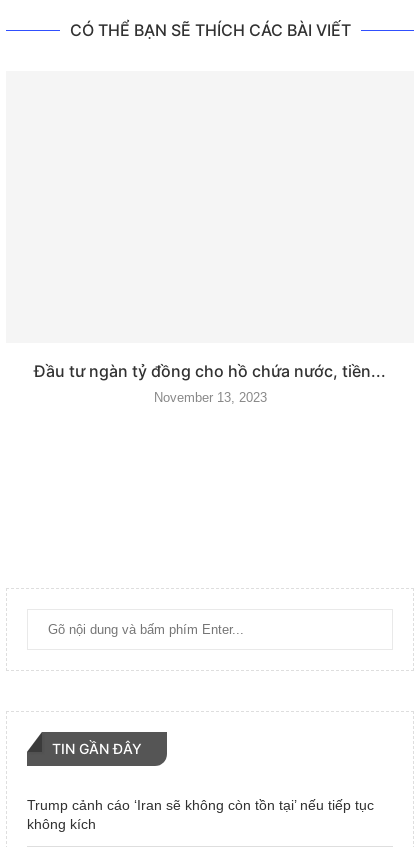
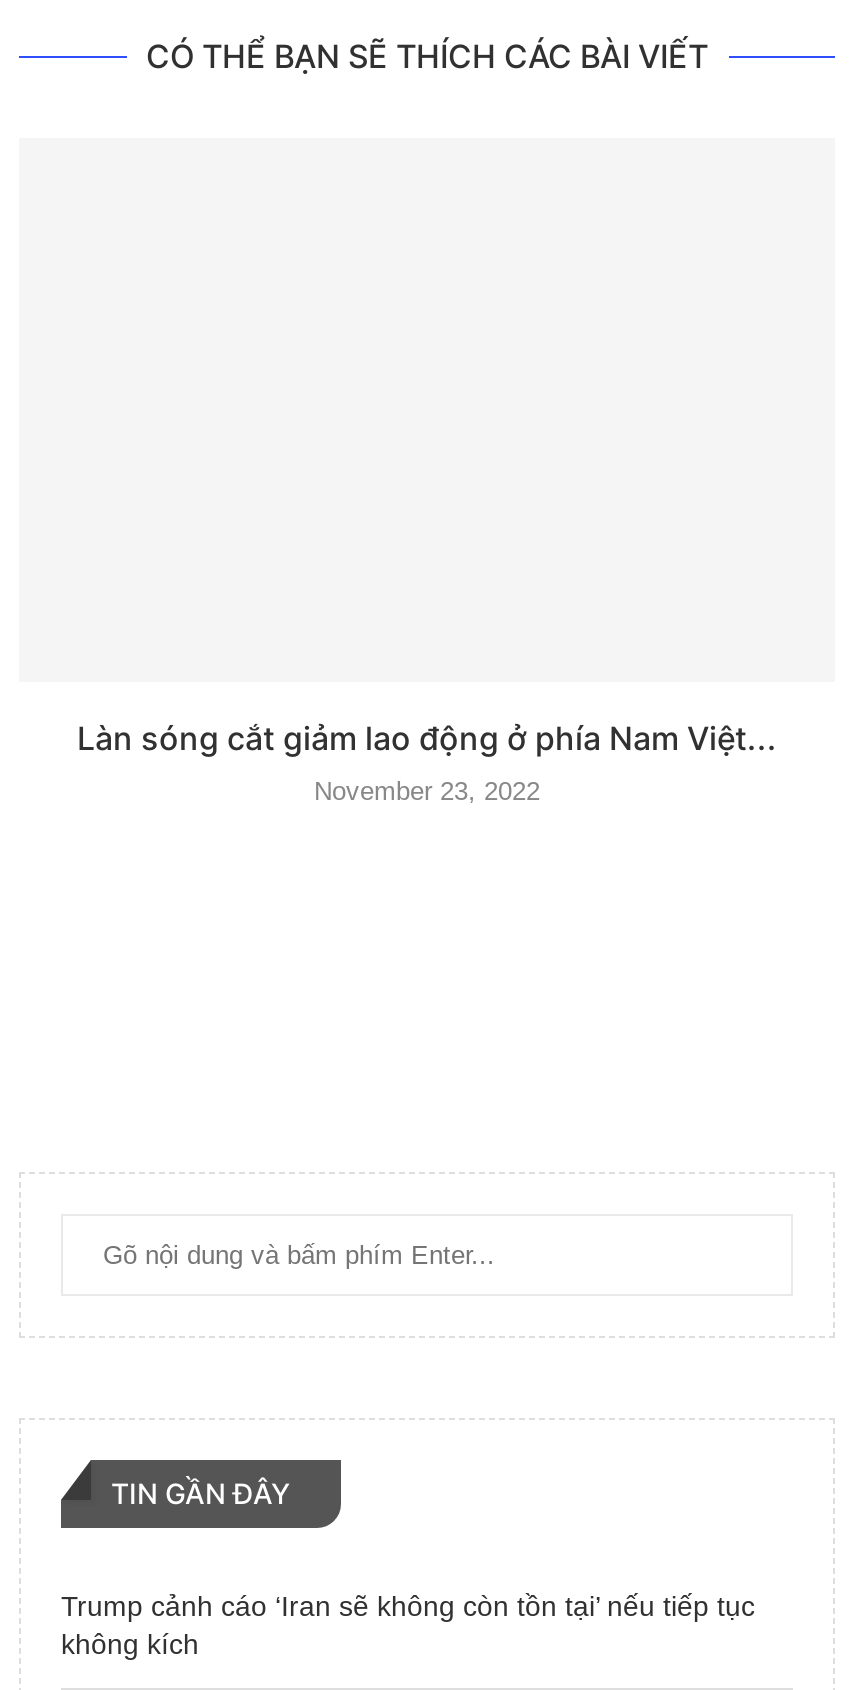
- Đầu tư ngàn tỷ đồng cho hồ chứa nước, tiền...
- November 13, 2023
+ Làn sóng cắt giảm lao động ở phía Nam Việt...
+ November 23, 2022
